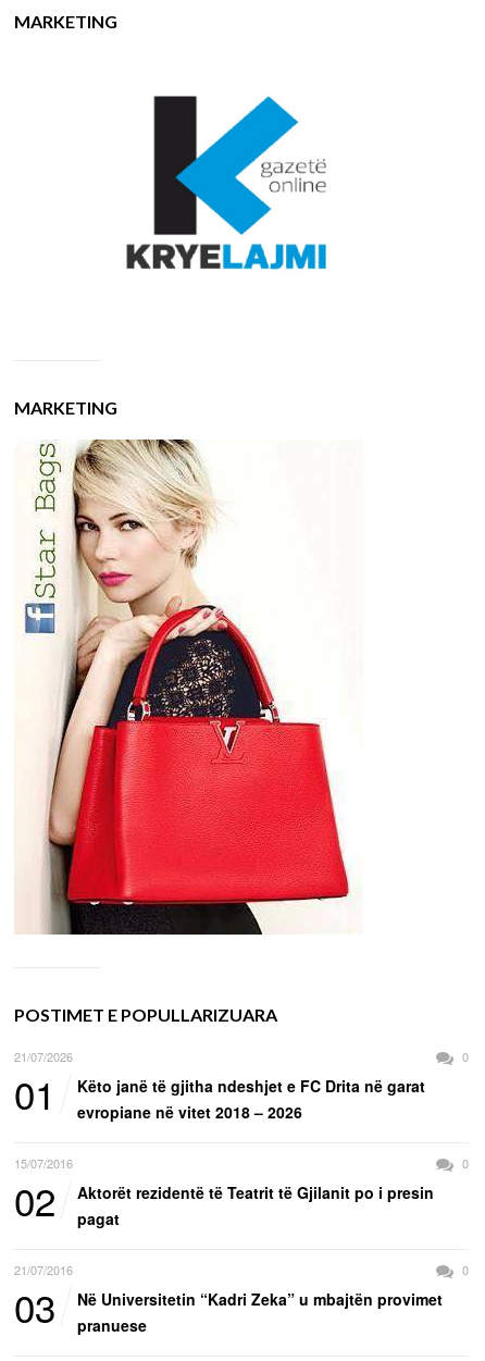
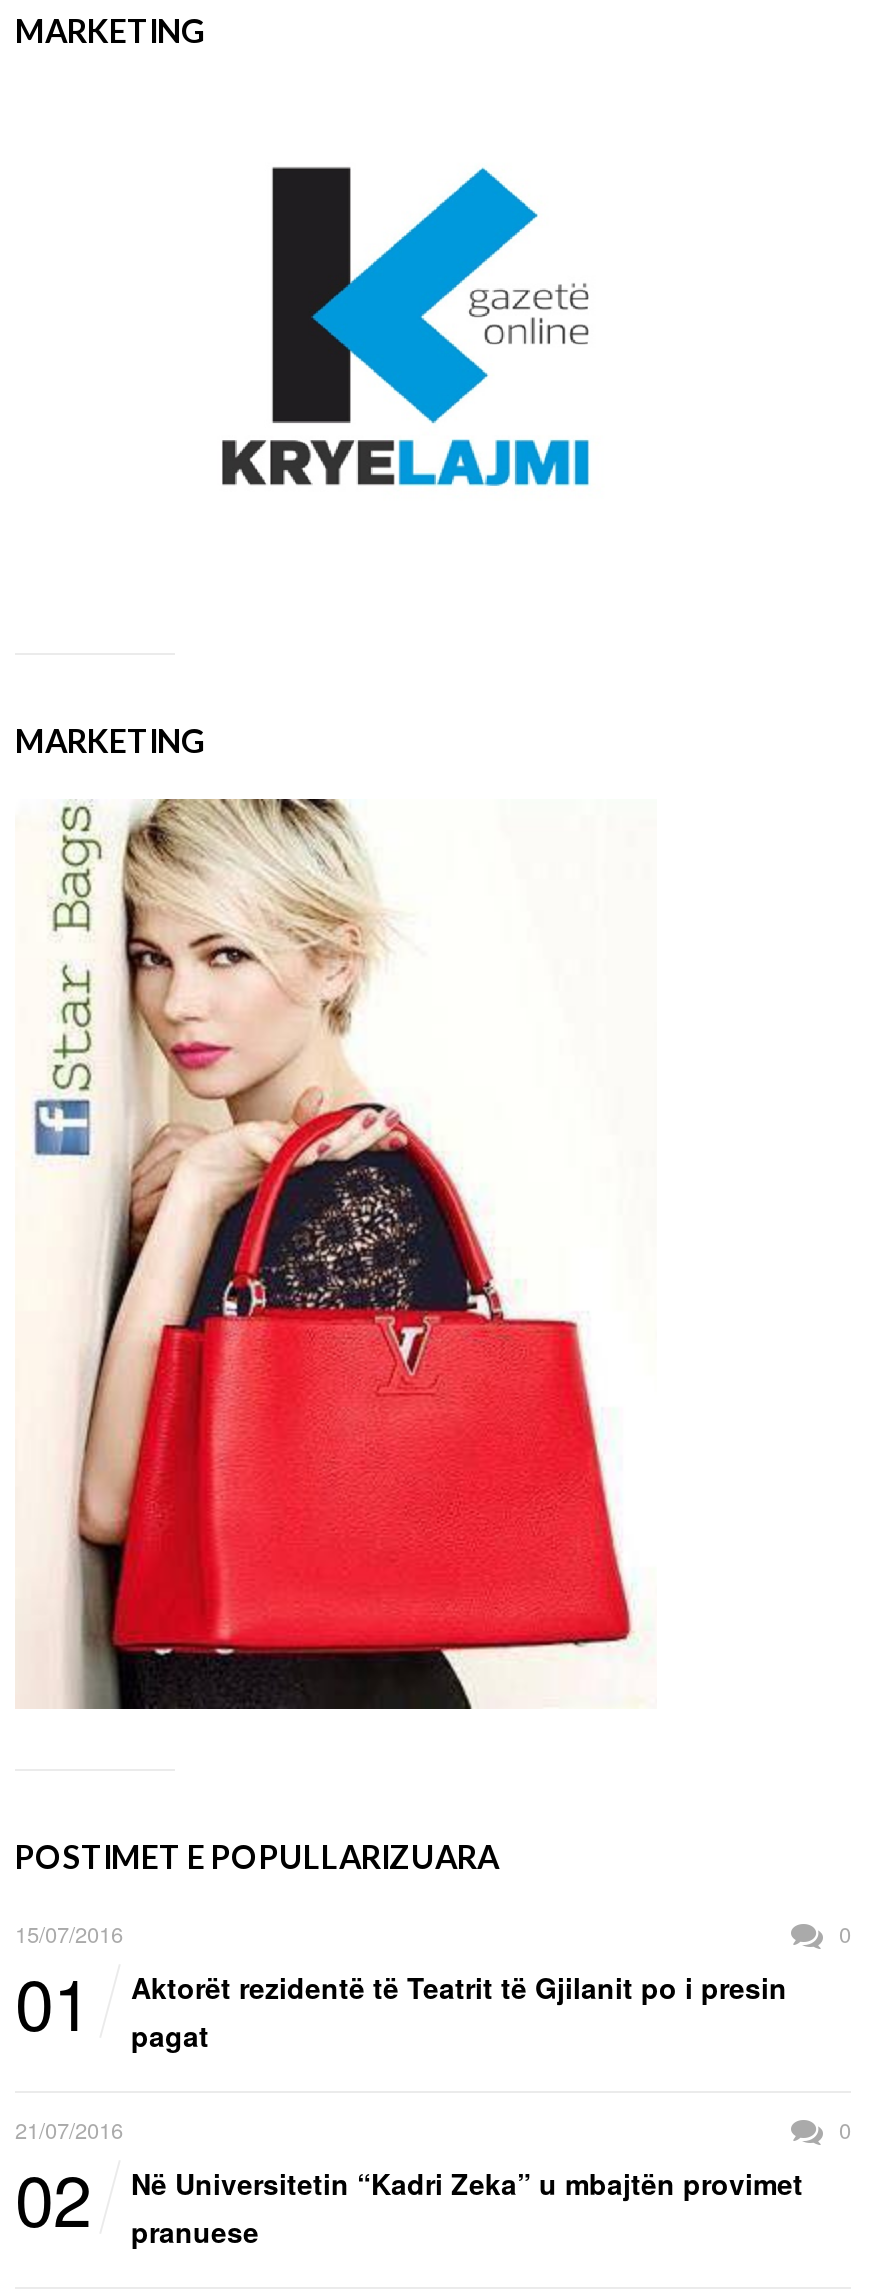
- 21/07/2026
+ 15/07/2016

- Këto janë të gjitha ndeshjet e FC Drita në garat
- evropiane në vitet 2018 – 2026
- 15/07/2016
- 0
- 02

- 03 Në Universitetin “Kadri Zeka” u mbajtën provimet pranuese
+ 02 Në Universitetin “Kadri Zeka” u mbajtën provimet pranuese
